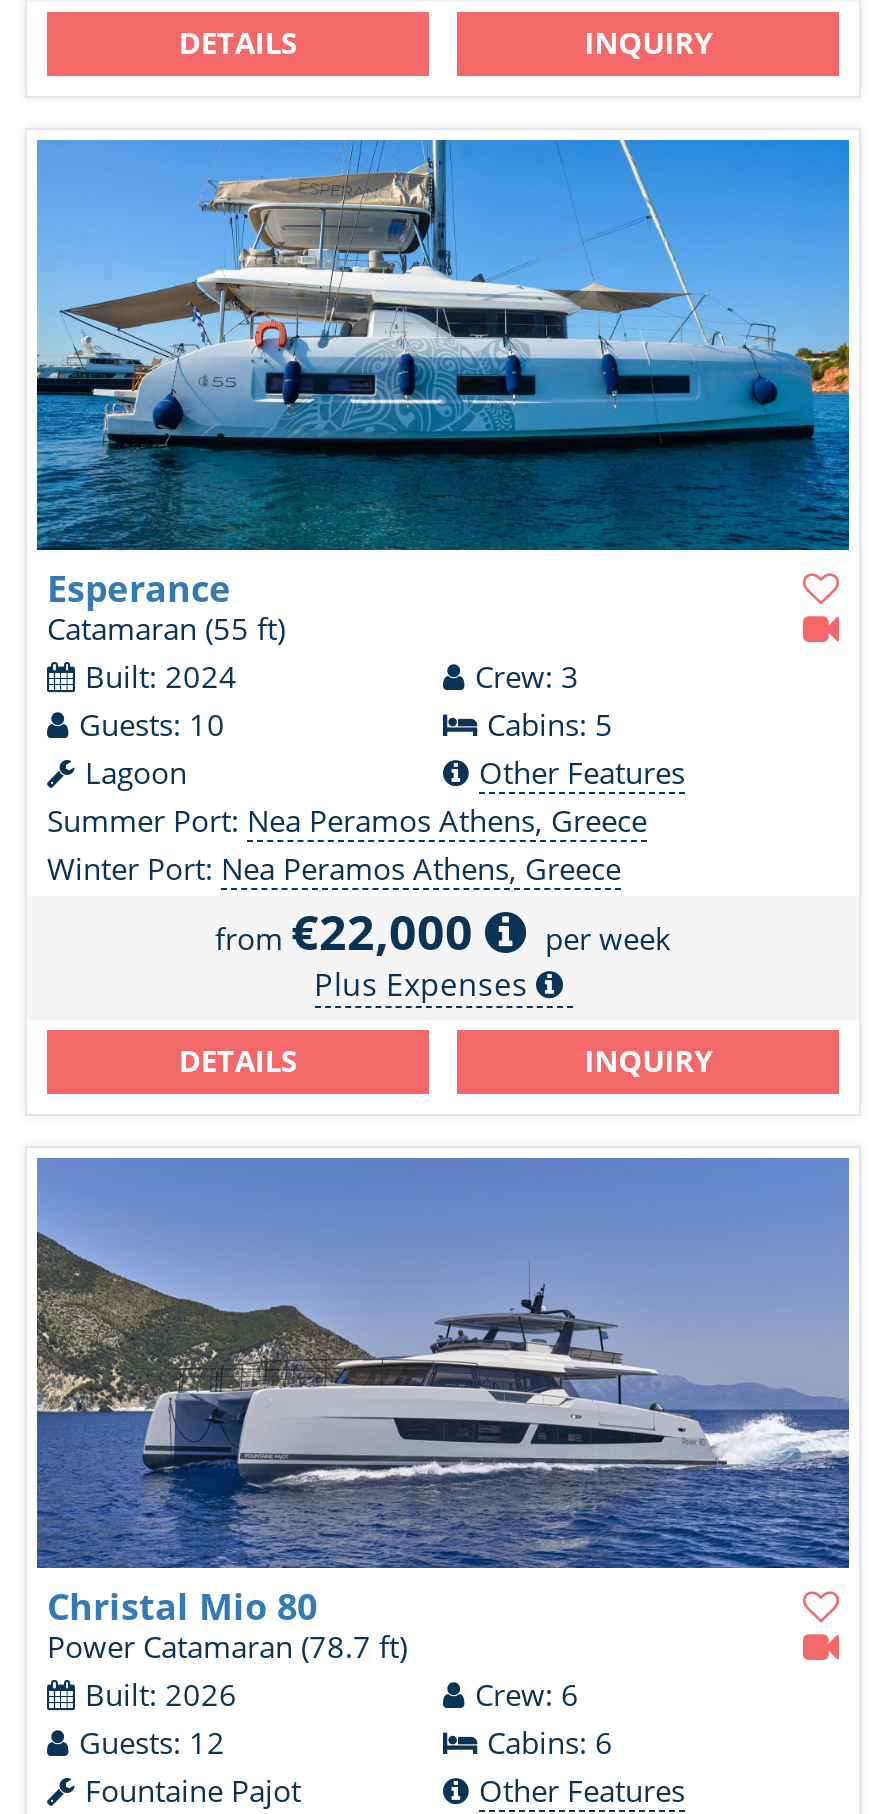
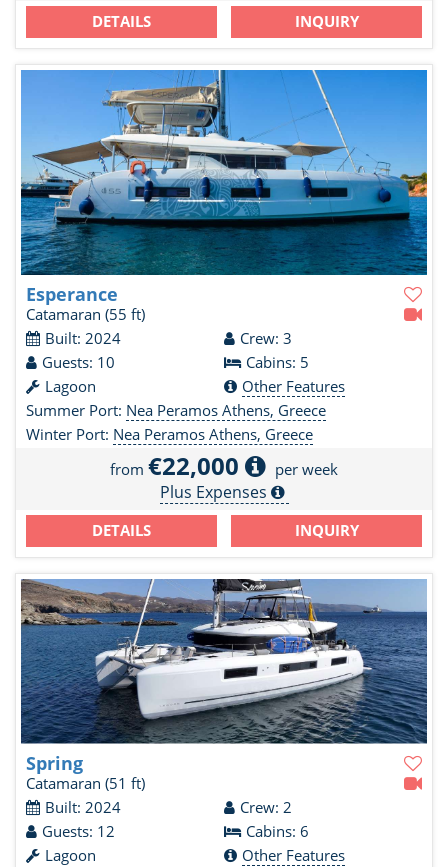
- [image]
- Christal Mio 80
- Power Catamaran (78.7 ft)
- Built: 2026
- Crew: 6
+ [image]
+ Spring
+ Catamaran (51 ft)
+ Built: 2024
+ Crew: 2

- Fountaine Pajot
+ Lagoon
